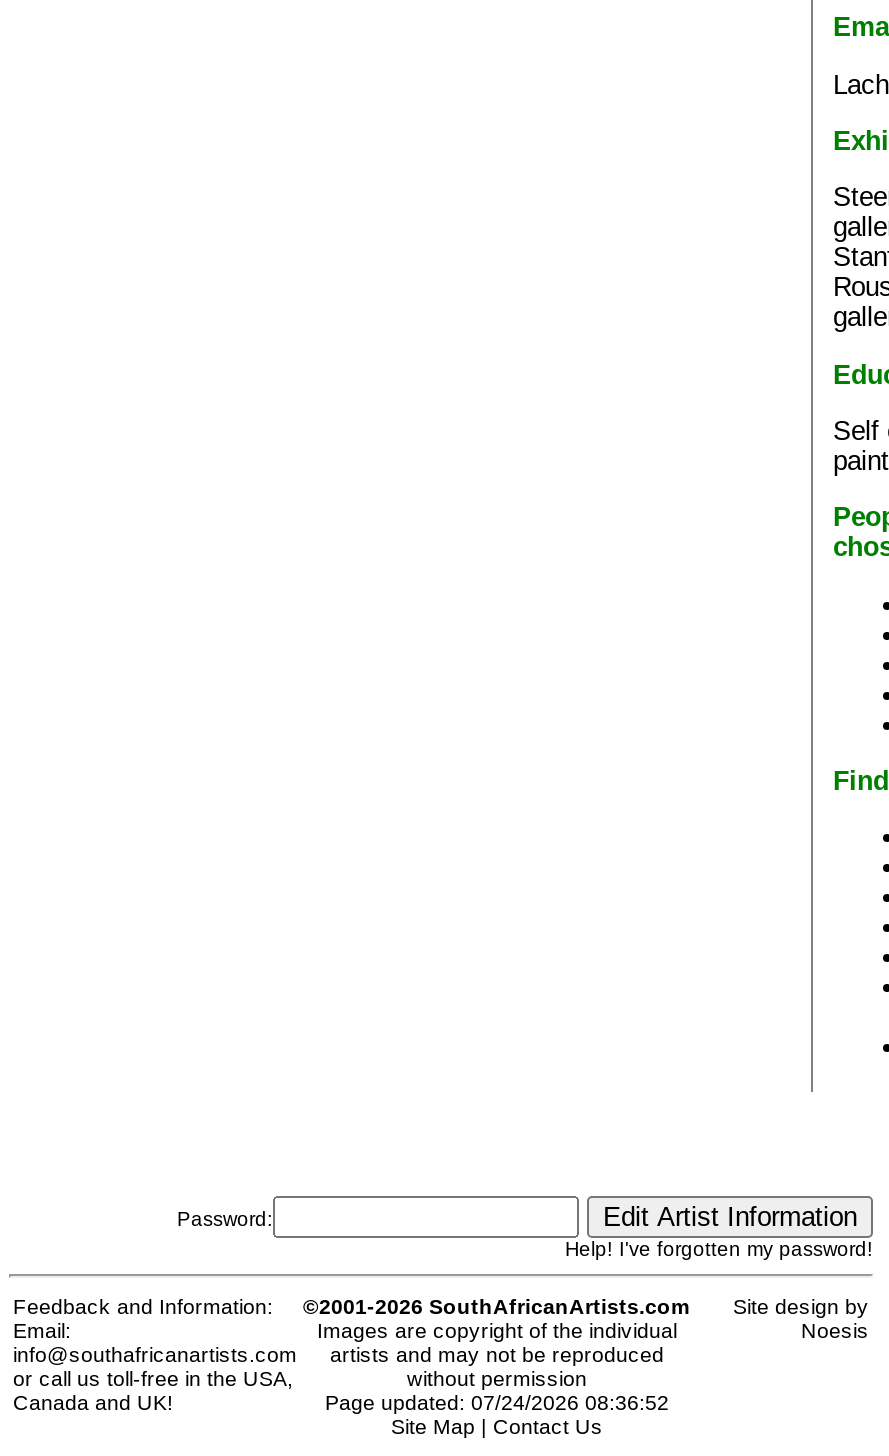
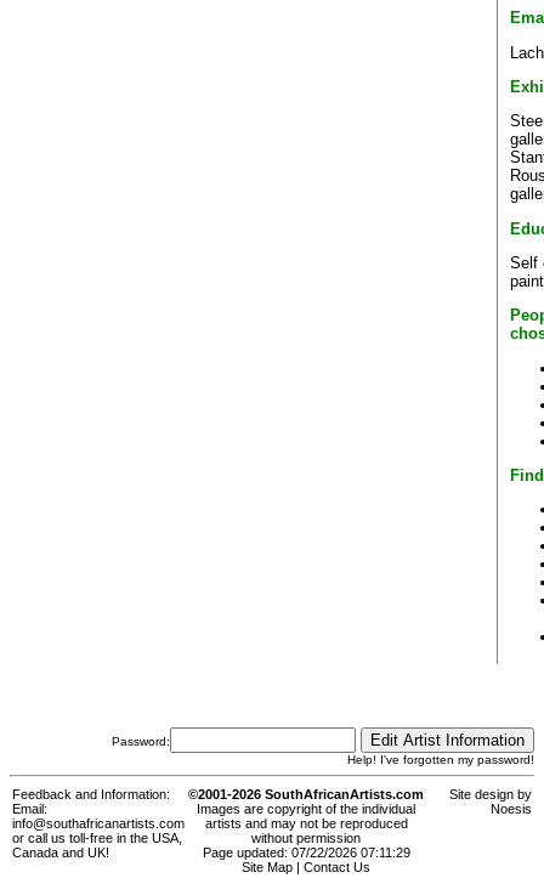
- Page updated: 07/24/2026 08:36:52
+ Page updated: 07/22/2026 07:11:29
